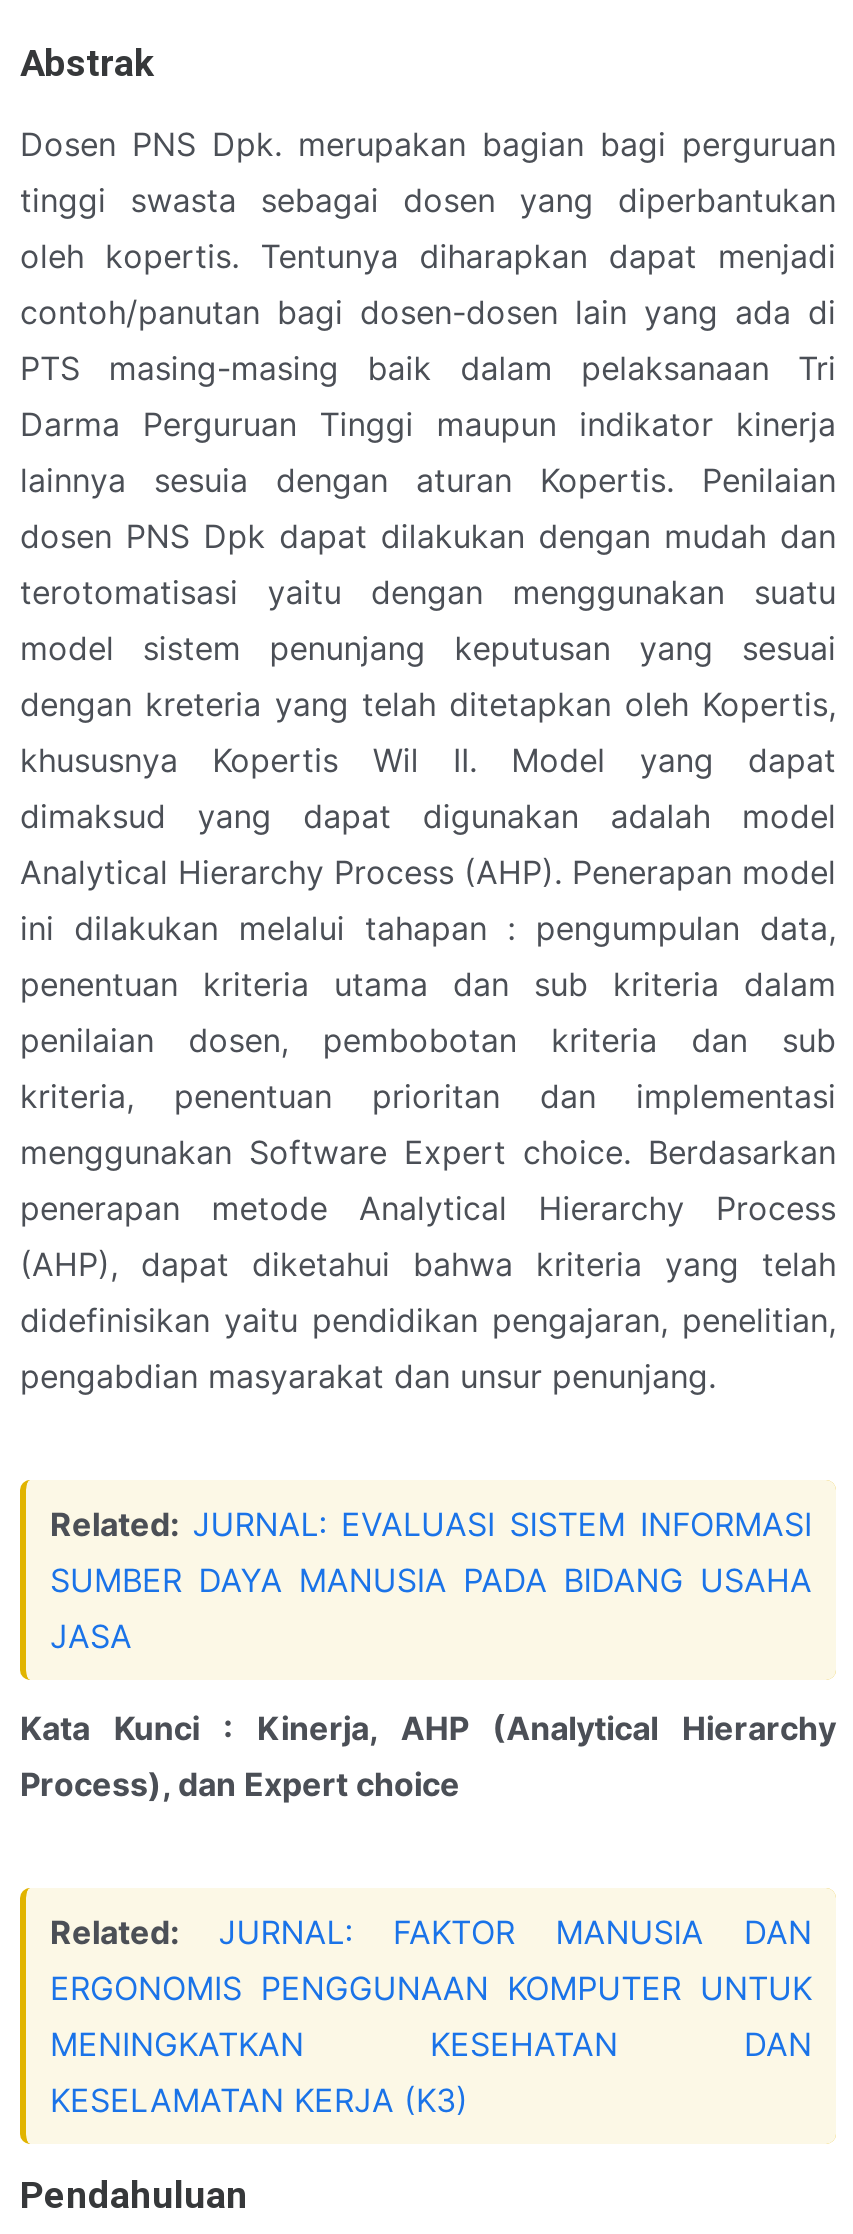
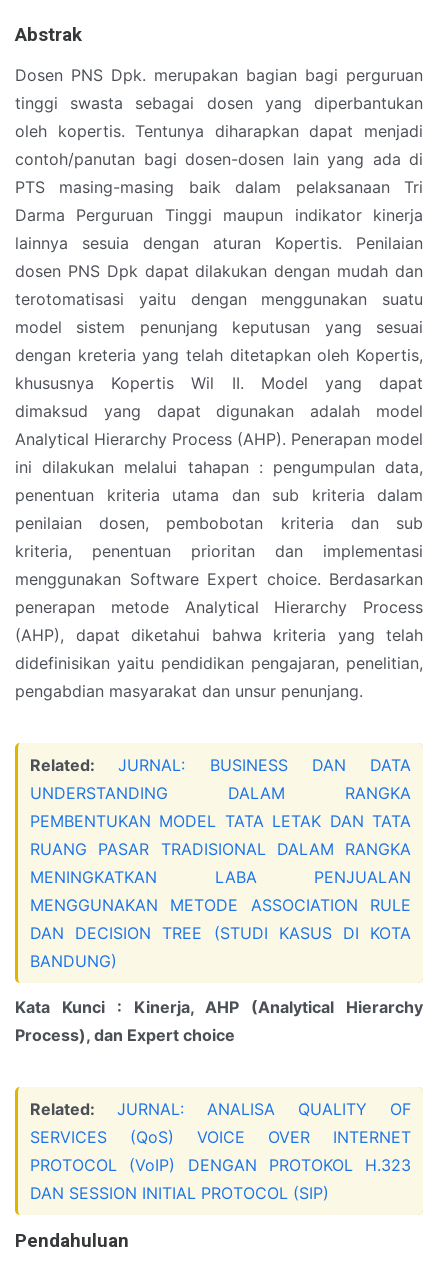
- Related: JURNAL: EVALUASI SISTEM INFORMASI
- SUMBER DAYA MANUSIA PADA BIDANG USAHA
- JASA
+ Related: JURNAL: BUSINESS DAN DATA
+ UNDERSTANDING DALAM RANGKA
+ PEMBENTUKAN MODEL TATA LETAK DAN TATA
+ RUANG PASAR TRADISIONAL DALAM RANGKA
+ MENINGKATKAN LABA PENJUALAN
+ MENGGUNAKAN METODE ASSOCIATION RULE
+ DAN DECISION TREE (STUDI KASUS DI KOTA
+ BANDUNG)

- Related: JURNAL: FAKTOR MANUSIA DAN
- ERGONOMIS PENGGUNAAN KOMPUTER UNTUK
- MENINGKATKAN KESEHATAN DAN
- KESELAMATAN KERJA (K3)
+ Related: JURNAL: ANALISA QUALITY OF
+ SERVICES (QoS) VOICE OVER INTERNET
+ PROTOCOL (VoIP) DENGAN PROTOKOL H.323
+ DAN SESSION INITIAL PROTOCOL (SIP)
